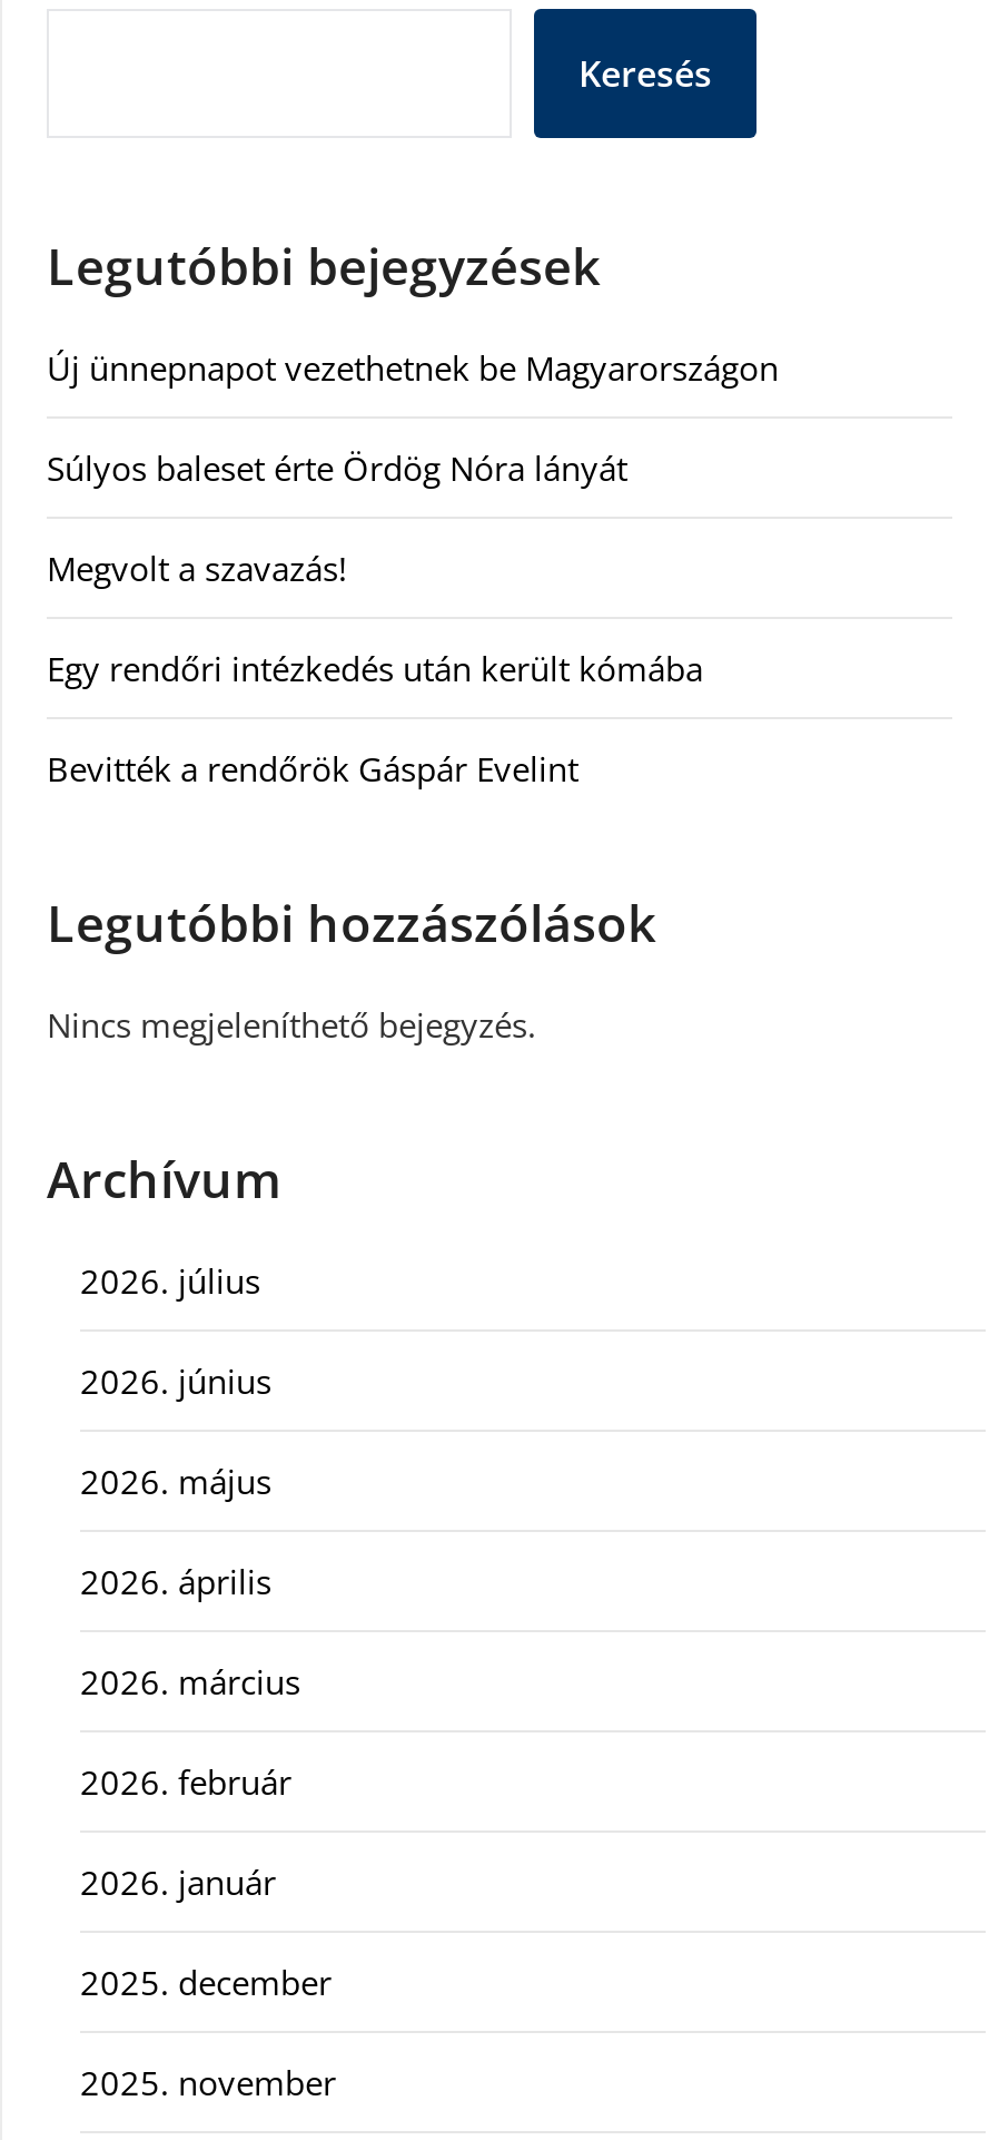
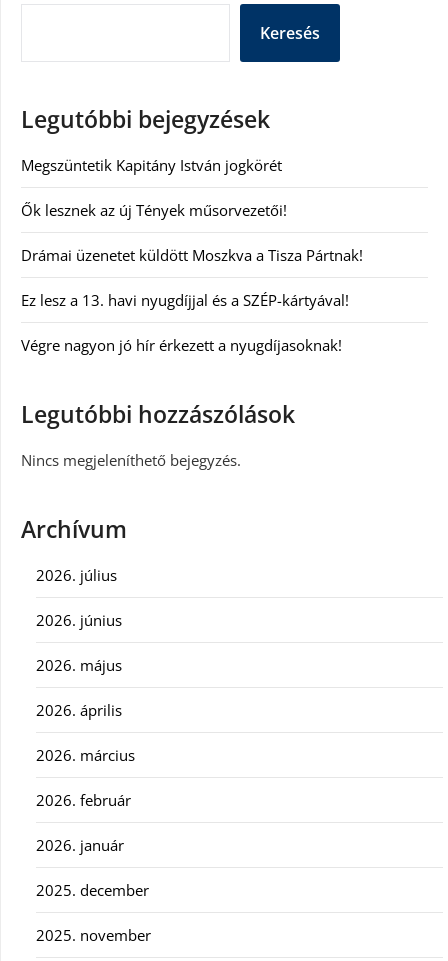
- Új ünnepnapot vezethetnek be Magyarországon
+ Megszüntetik Kapitány István jogkörét

- Súlyos baleset érte Ördög Nóra lányát
+ Ők lesznek az új Tények műsorvezetői!

- Megvolt a szavazás!
+ Drámai üzenetet küldött Moszkva a Tisza Pártnak!

- Egy rendőri intézkedés után került kómába
+ Ez lesz a 13. havi nyugdíjjal és a SZÉP-kártyával!

- Bevitték a rendőrök Gáspár Evelint
+ Végre nagyon jó hír érkezett a nyugdíjasoknak!
